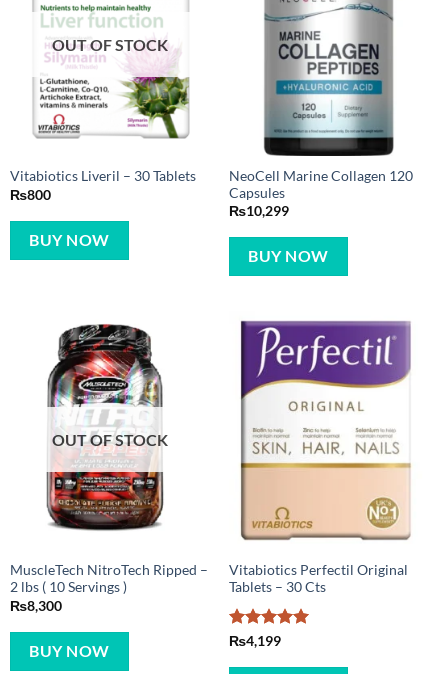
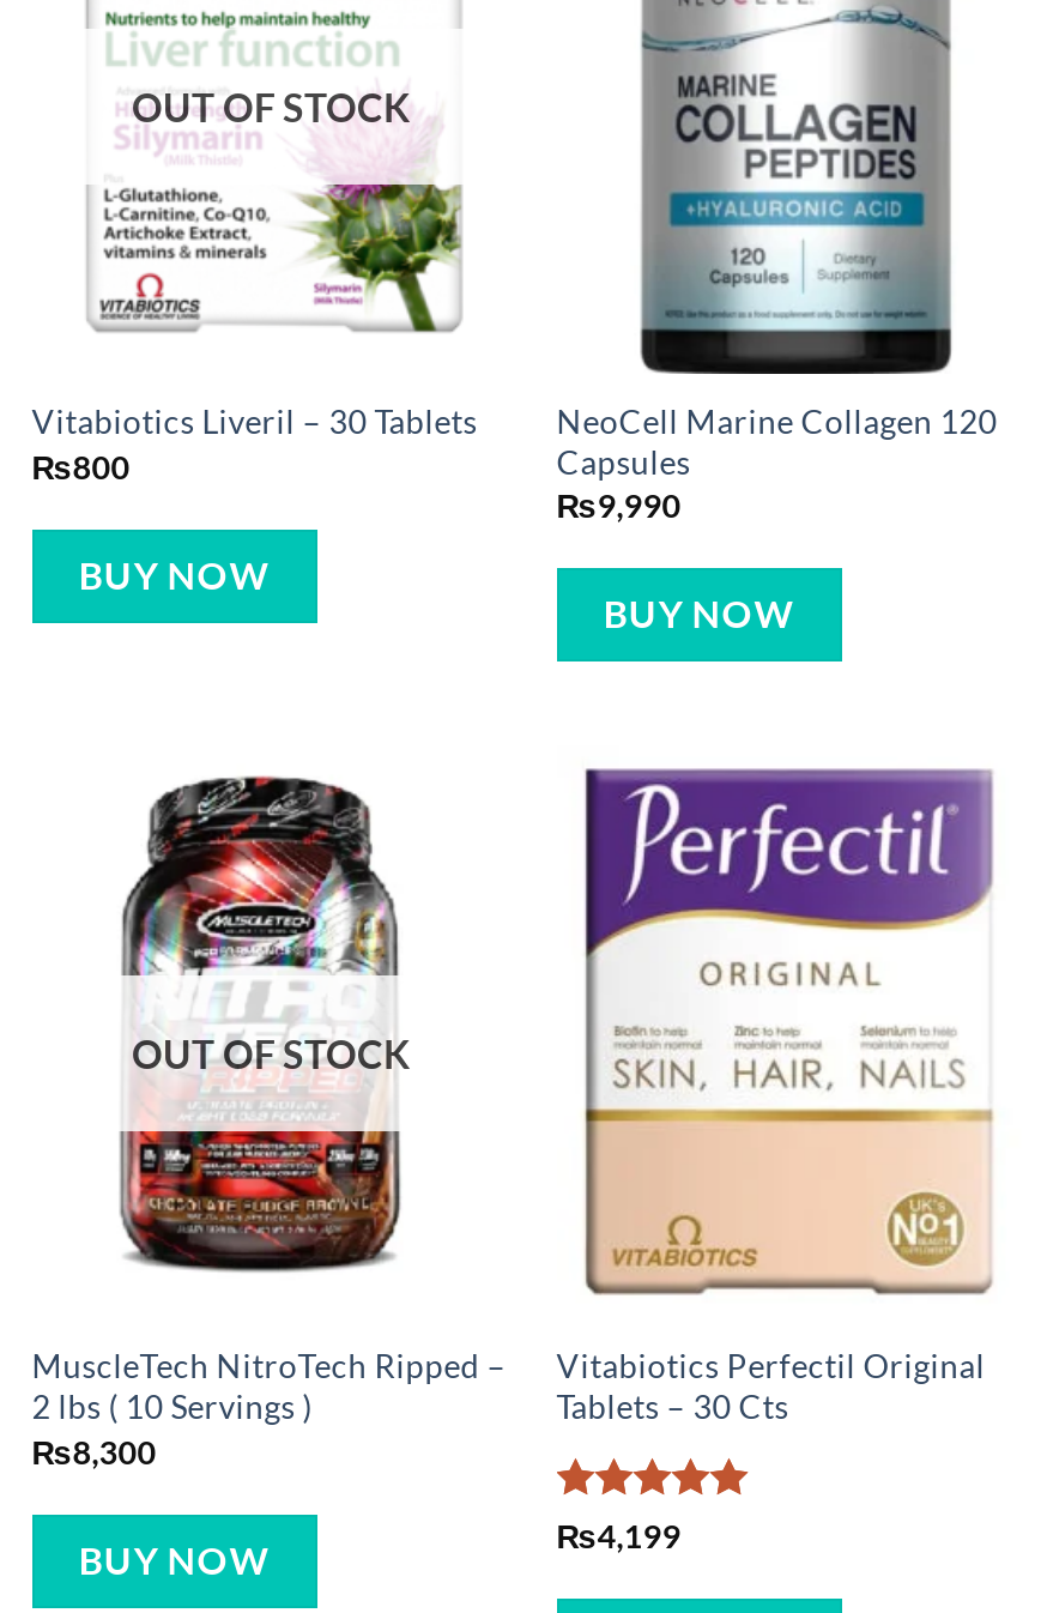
- ₨10,299
+ ₨9,990
